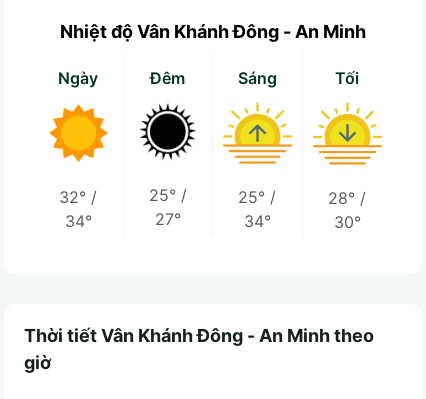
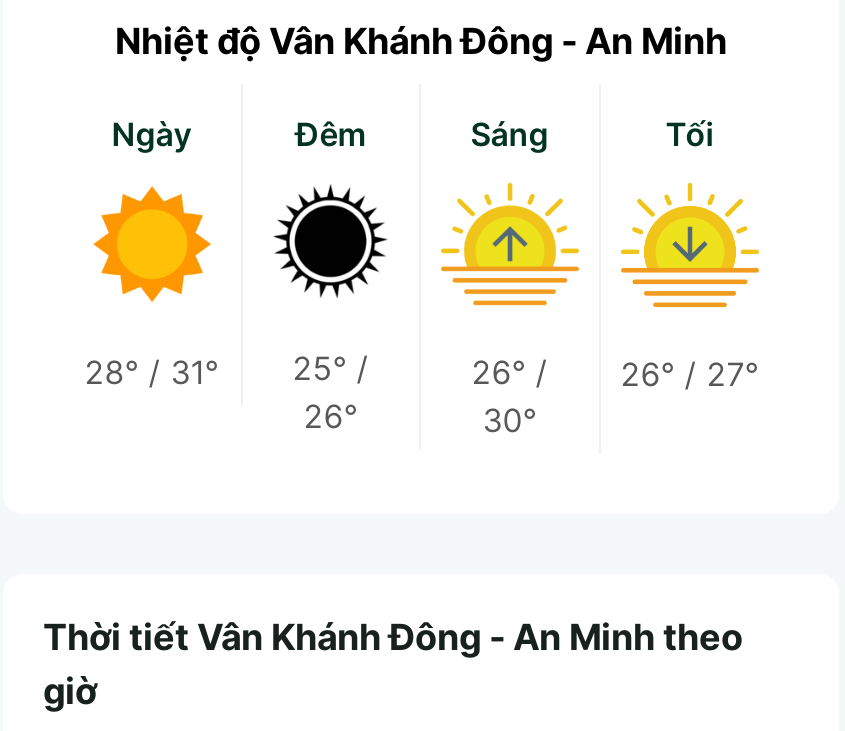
- 32° /
- 34°
+ 28° / 31°

- 25° /
+ 26° /

- 28° /
- 30°
+ 26° / 27°

- 27°
+ 26°

- 34°
+ 30°
